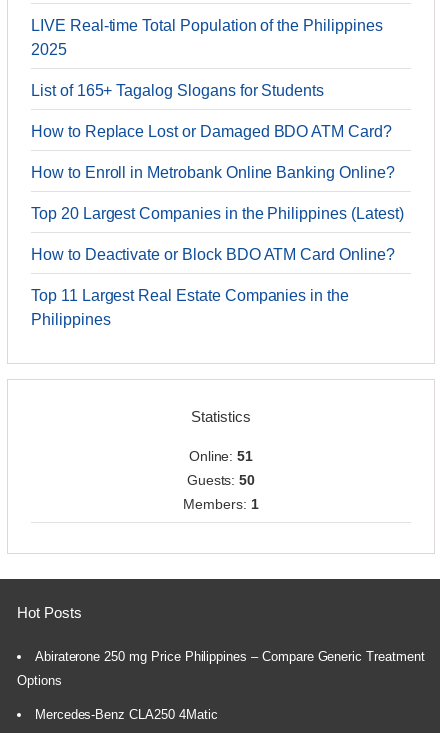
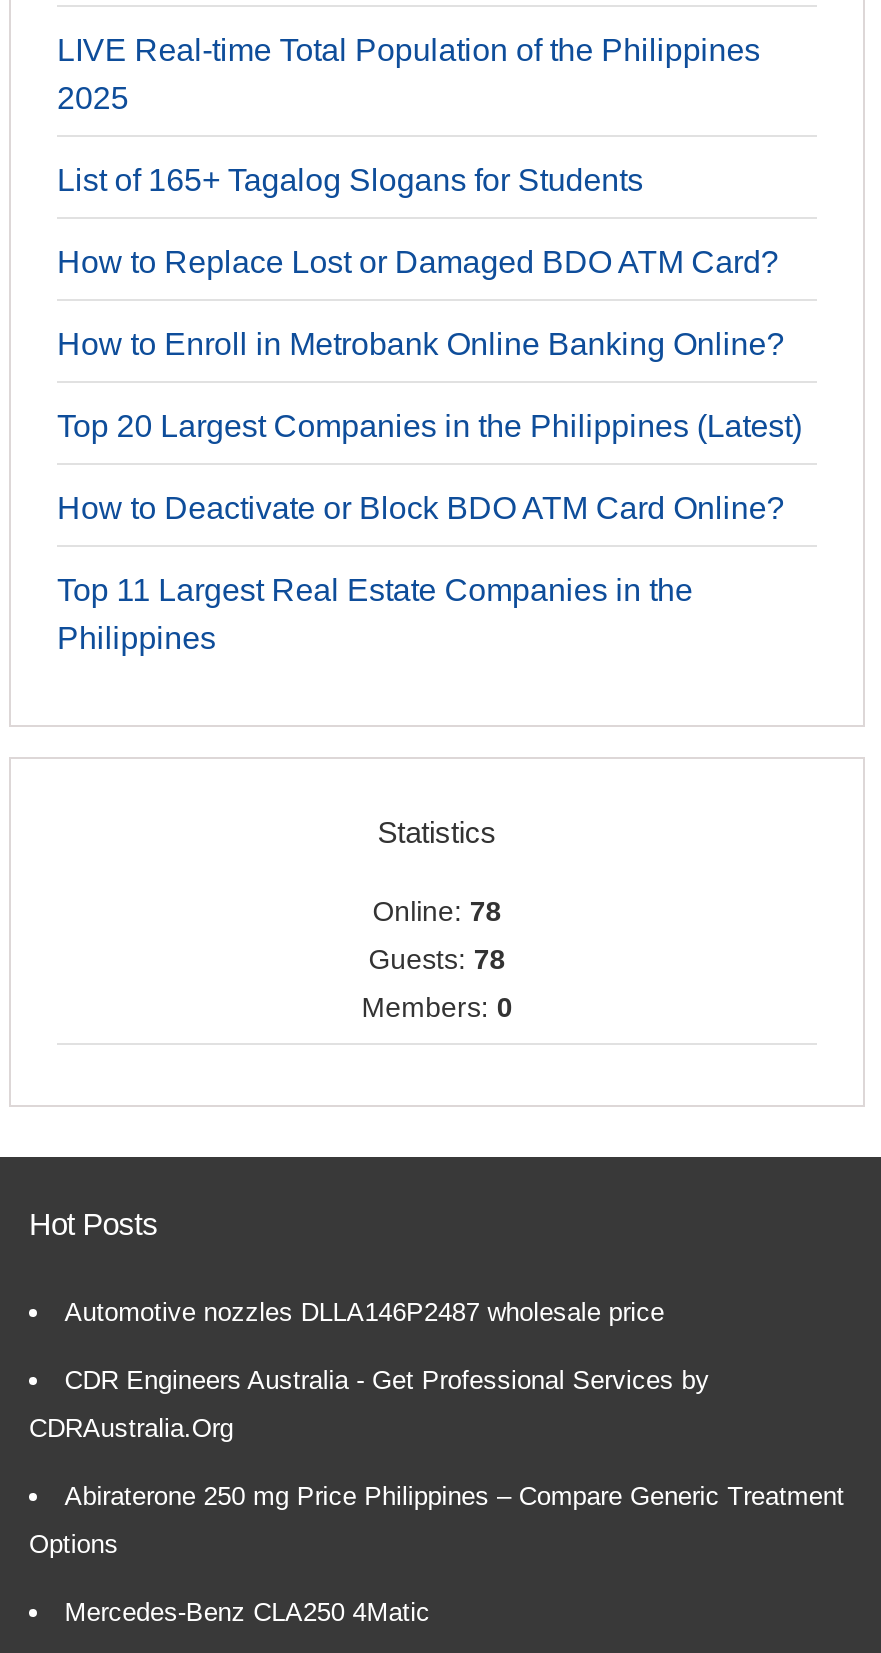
- Online: 51
+ Online: 78

- Guests: 50
+ Guests: 78

- Members: 1
+ Members: 0

+ Automotive nozzles DLLA146P2487 wholesale price
+ CDR Engineers Australia - Get Professional Services by
+ CDRAustralia.Org
